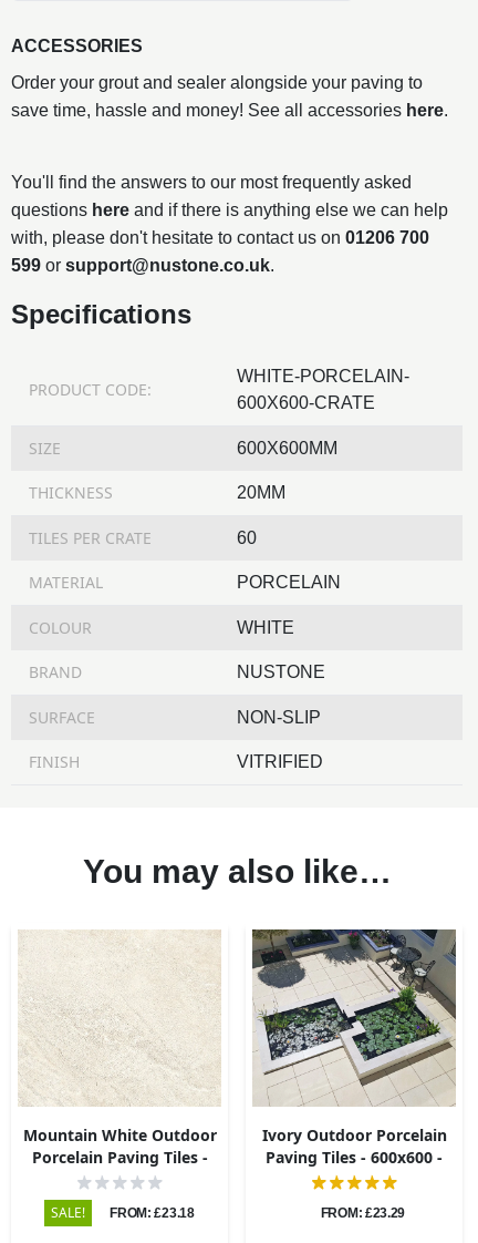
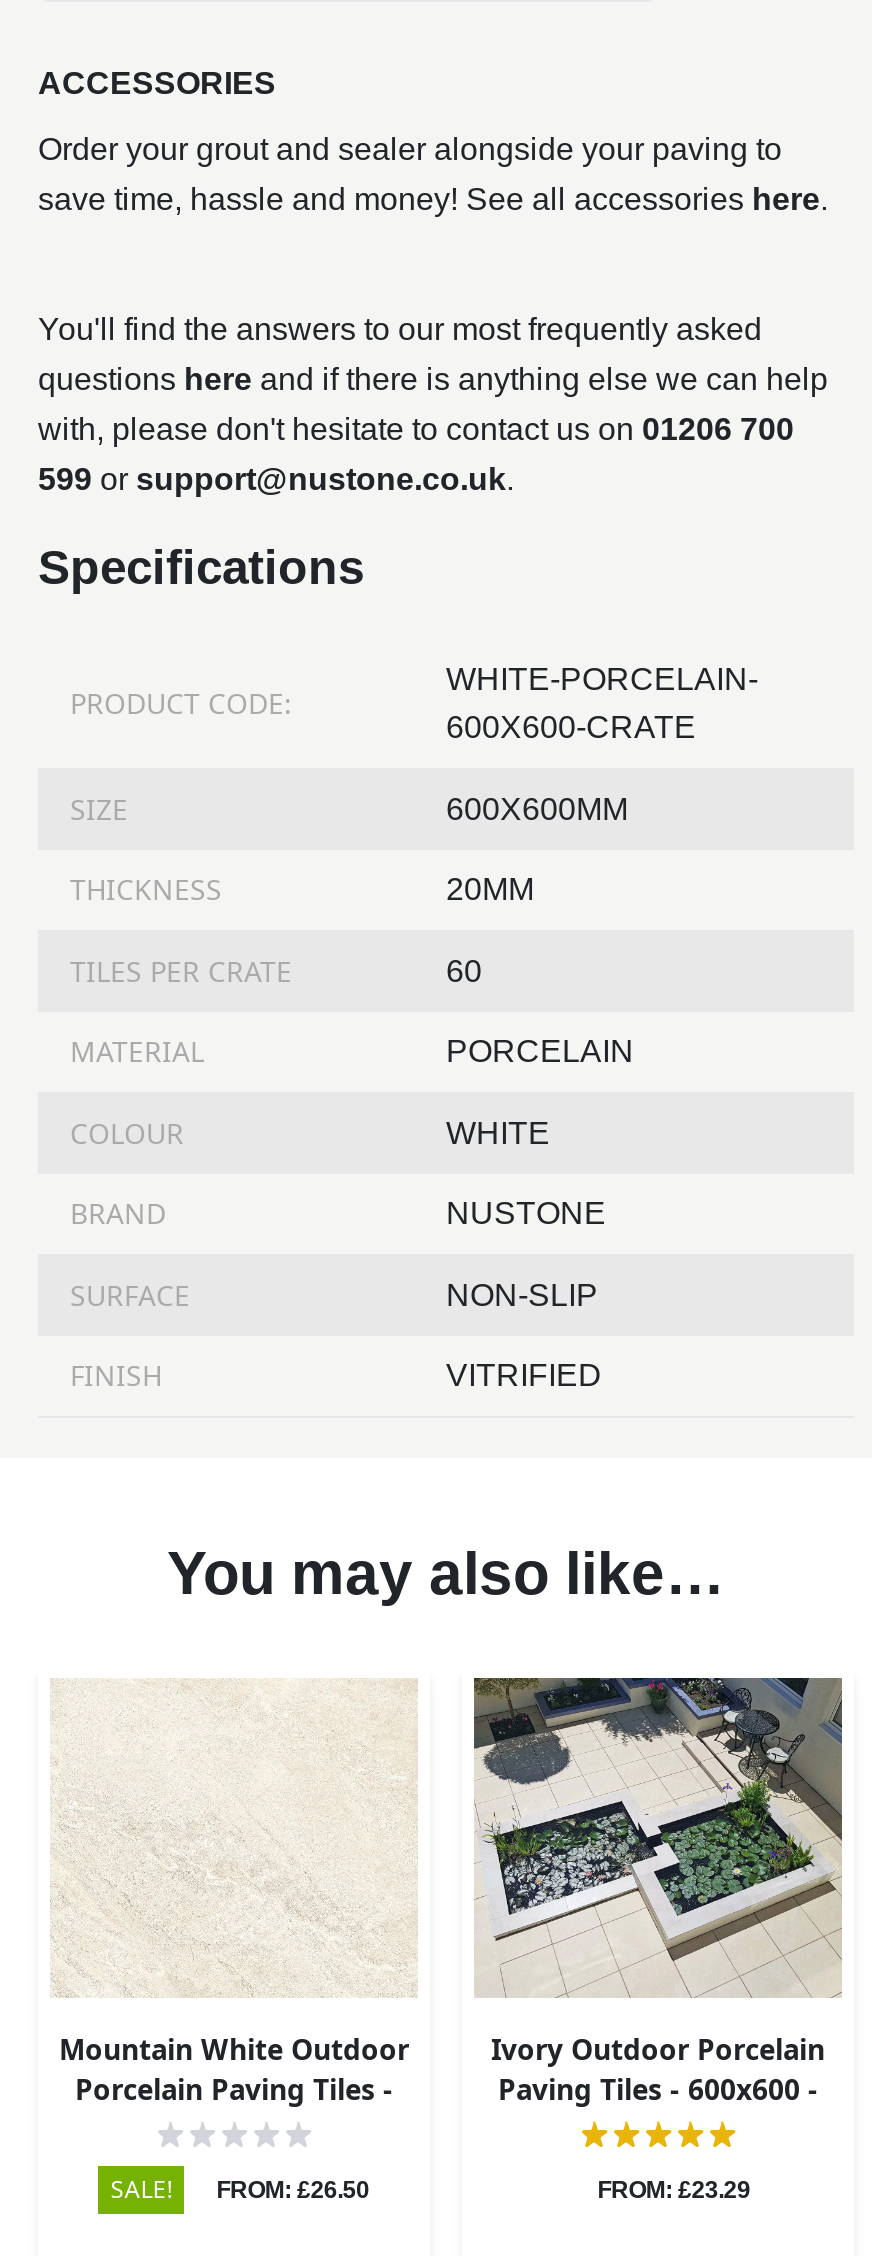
- SALE! FROM: £23.18
+ SALE! FROM: £26.50
